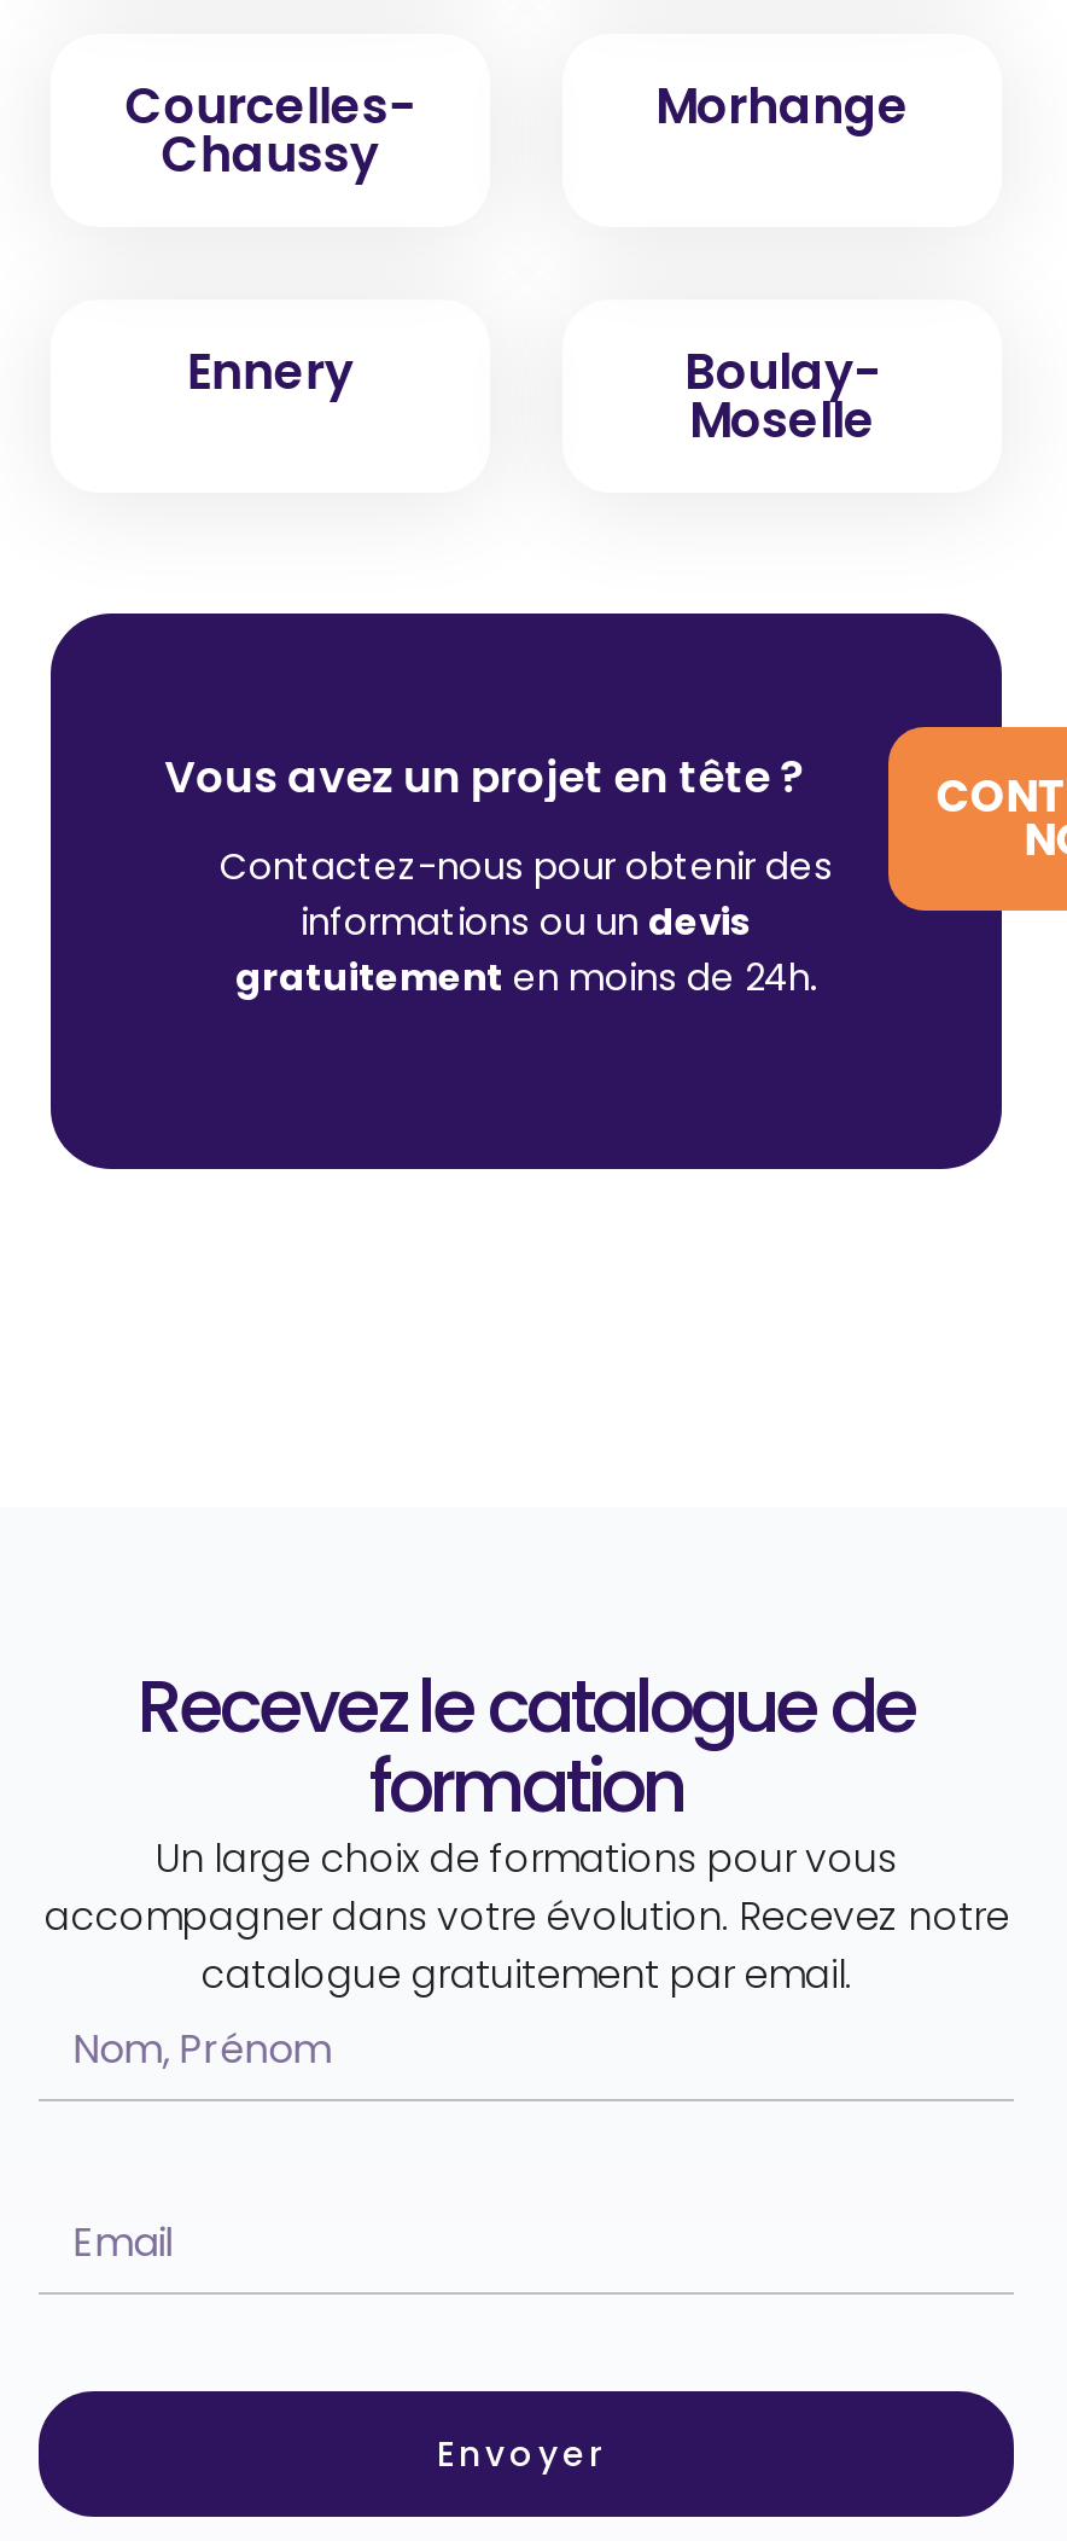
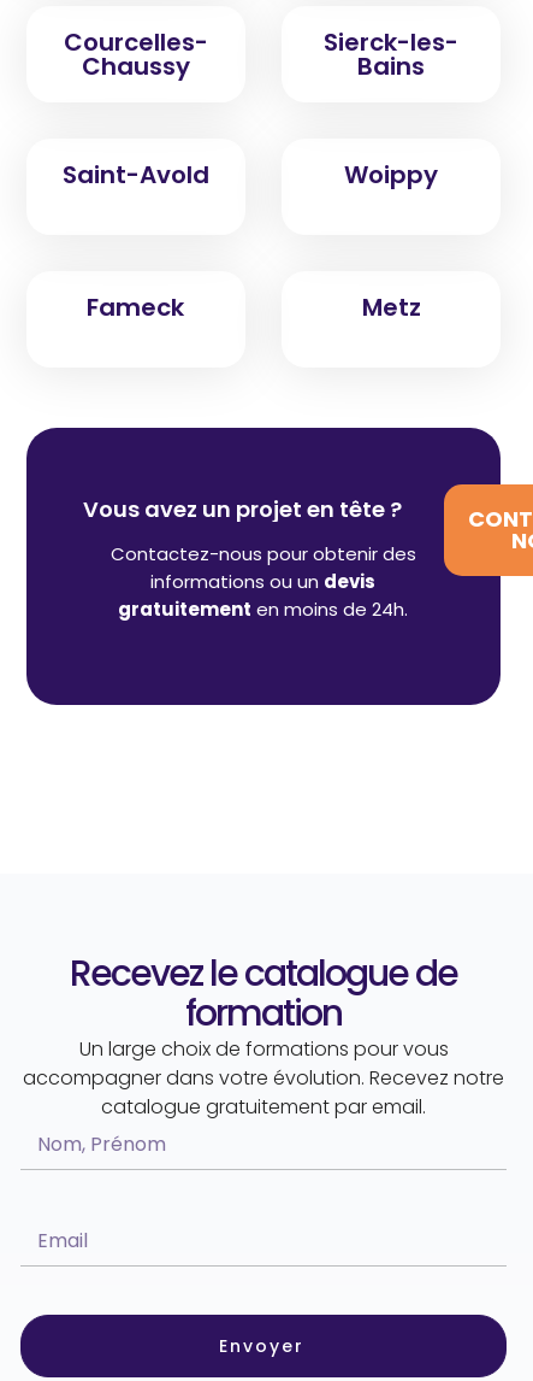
- Morhange
+ Sierck-les-
+ Bains
+ Saint-Avold
+ Woippy

- Ennery
- Boulay-
- Moselle
+ Fameck
+ Metz
